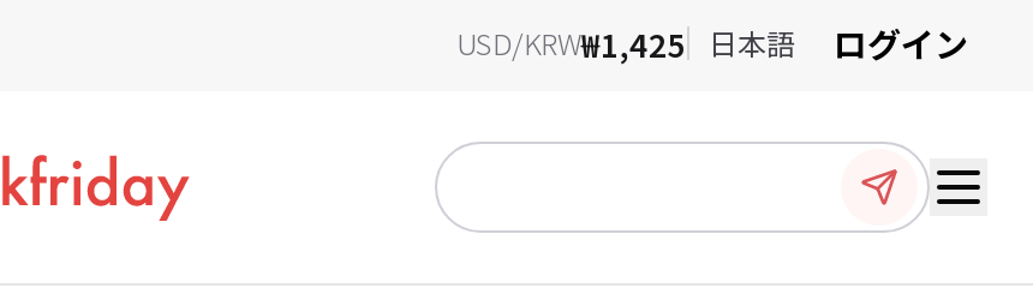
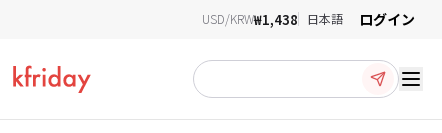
- USD/KRW₩1,425 日本語
+ USD/KRW₩1,438 日本語
